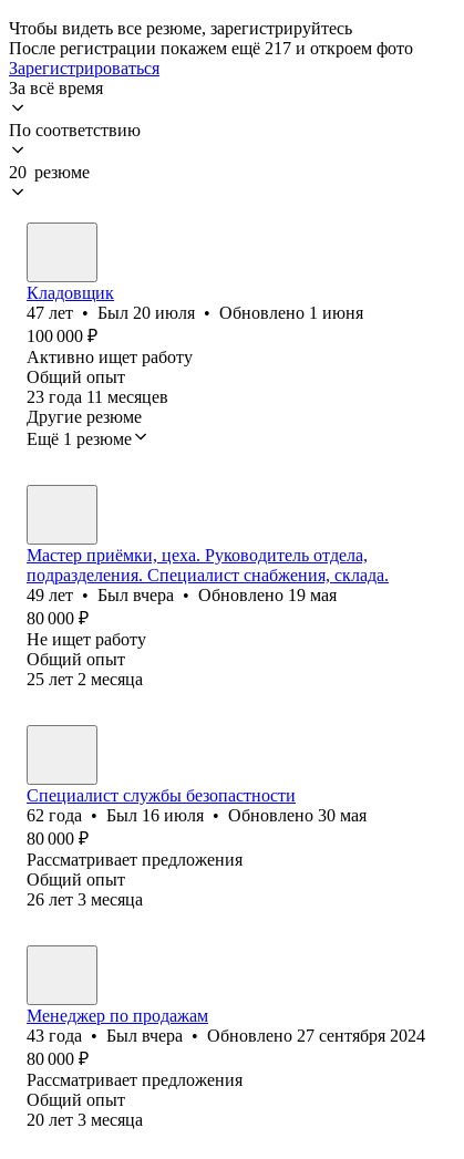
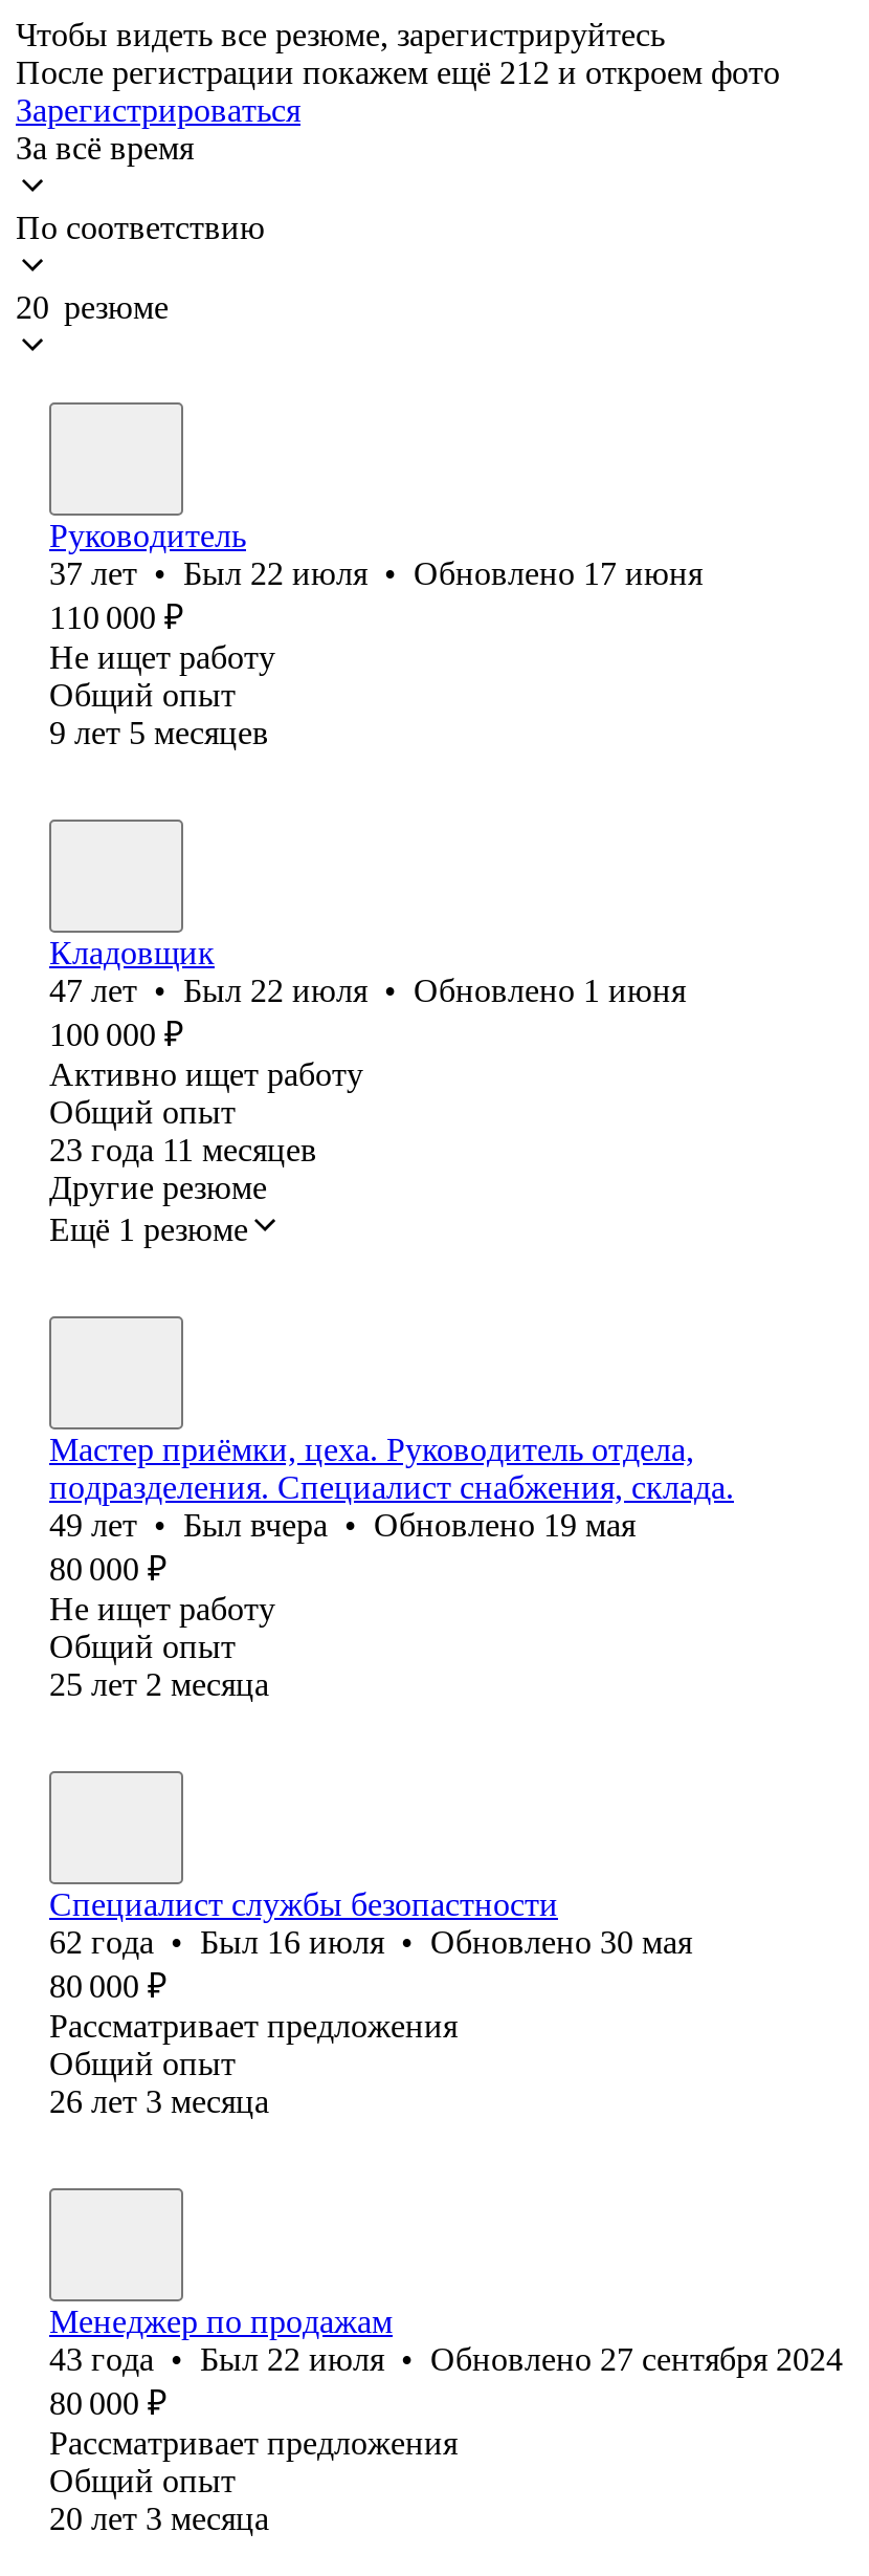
- После регистрации покажем ещё 217 и откроем фото
+ После регистрации покажем ещё 212 и откроем фото

+ Руководитель
+ 37 лет • Был 22 июля • Обновлено 17 июня
+ 110 000 ₽
+ Не ищет работу
+ Общий опыт
+ 9 лет 5 месяцев

- 47 лет • Был 20 июля • Обновлено 1 июня
+ 47 лет • Был 22 июля • Обновлено 1 июня

- 43 года • Был вчера • Обновлено 27 сентября 2024
+ 43 года • Был 22 июля • Обновлено 27 сентября 2024
